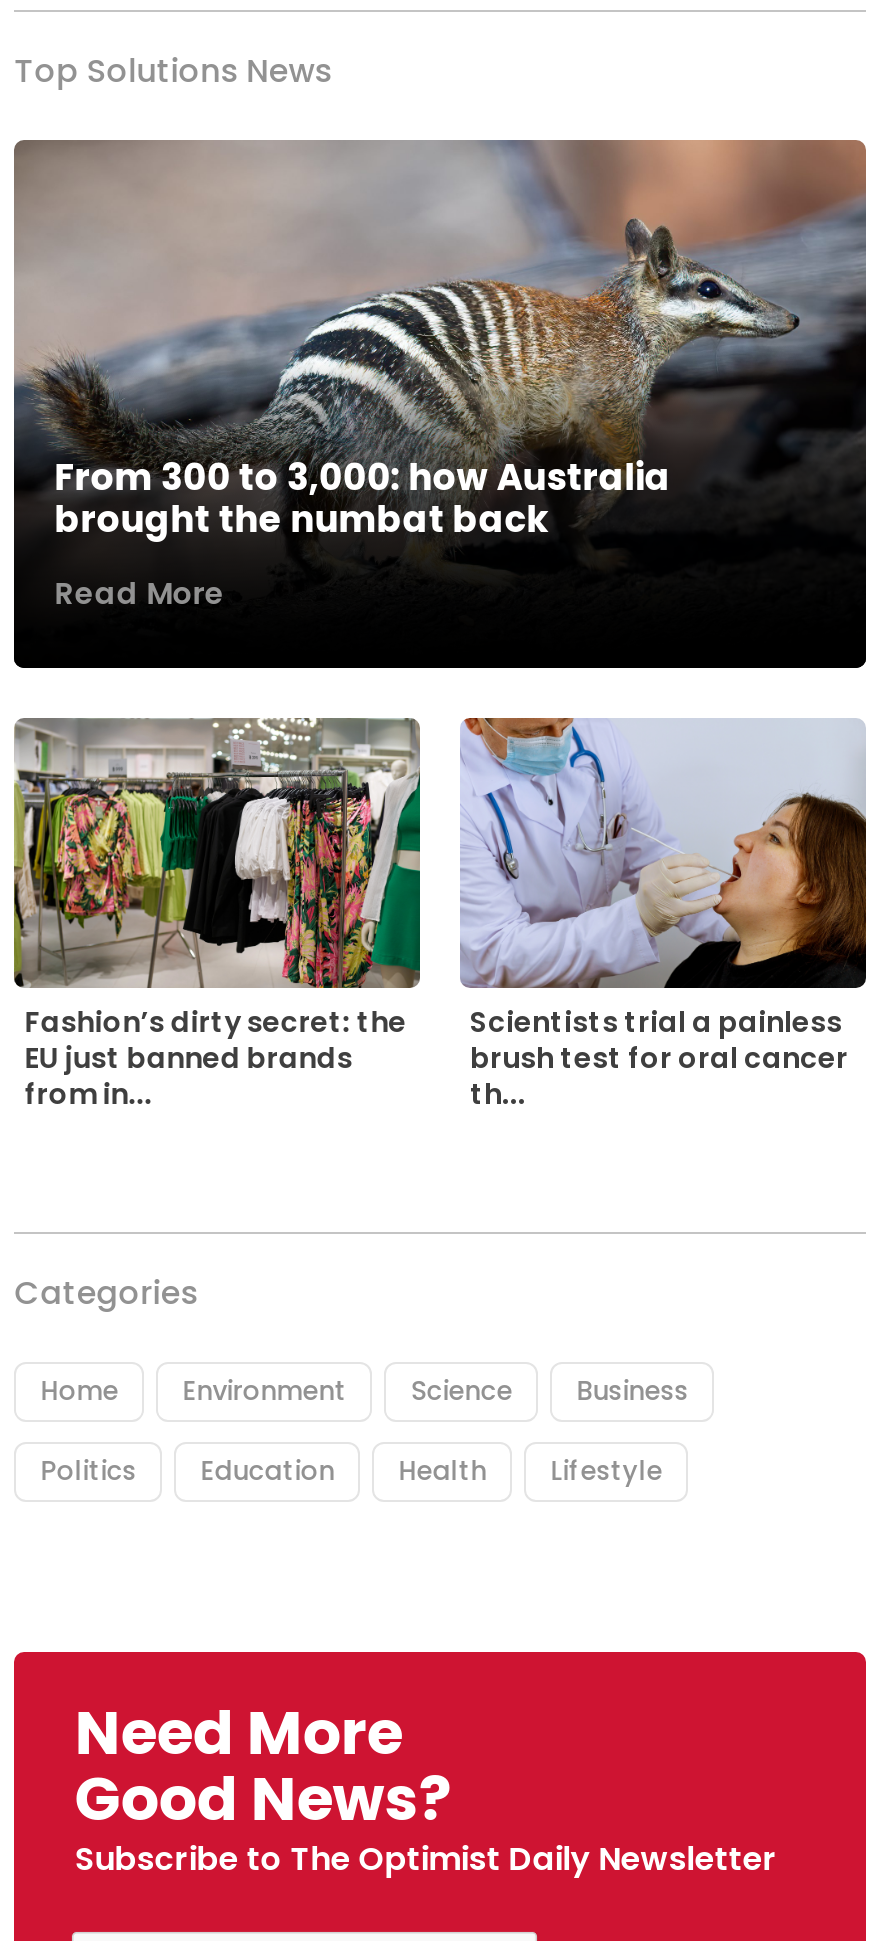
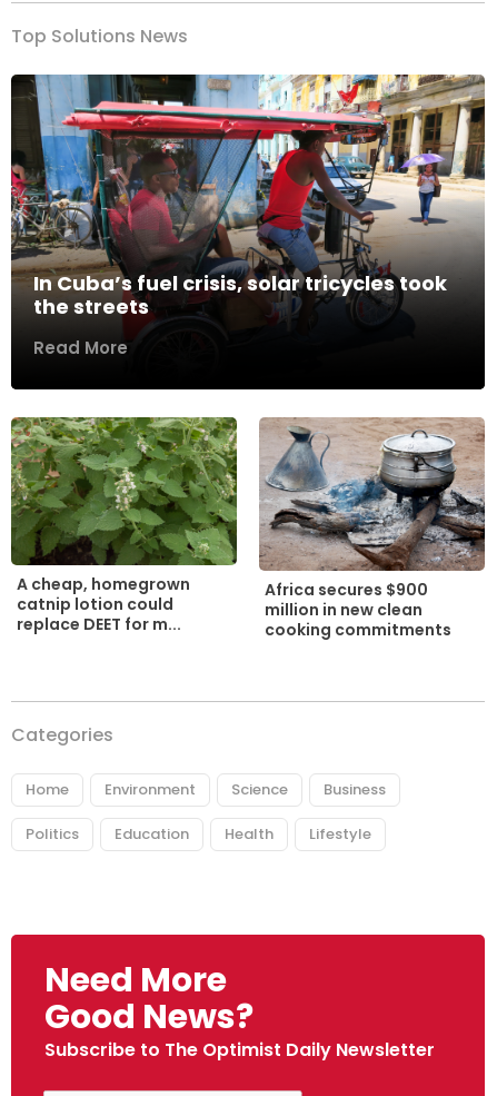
- [image]
- From 300 to 3,000: how Australia
- brought the numbat back
+ [image]
+ In Cuba’s fuel crisis, solar tricycles took
+ the streets

- [image]
- Fashion’s dirty secret: the
- EU just banned brands
- from in...
+ [image]
+ A cheap, homegrown
+ catnip lotion could
+ replace DEET for m...

- [image]
- Scientists trial a painless
- brush test for oral cancer
- th...
+ [image]
+ Africa secures $900
+ million in new clean
+ cooking commitments
